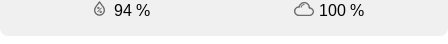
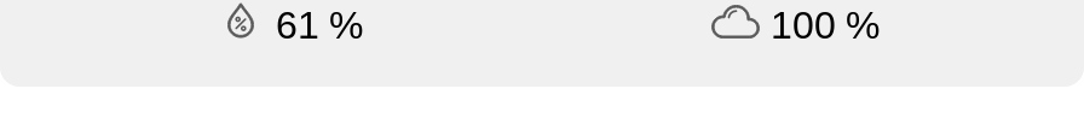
- 94 %
+ 61 %
